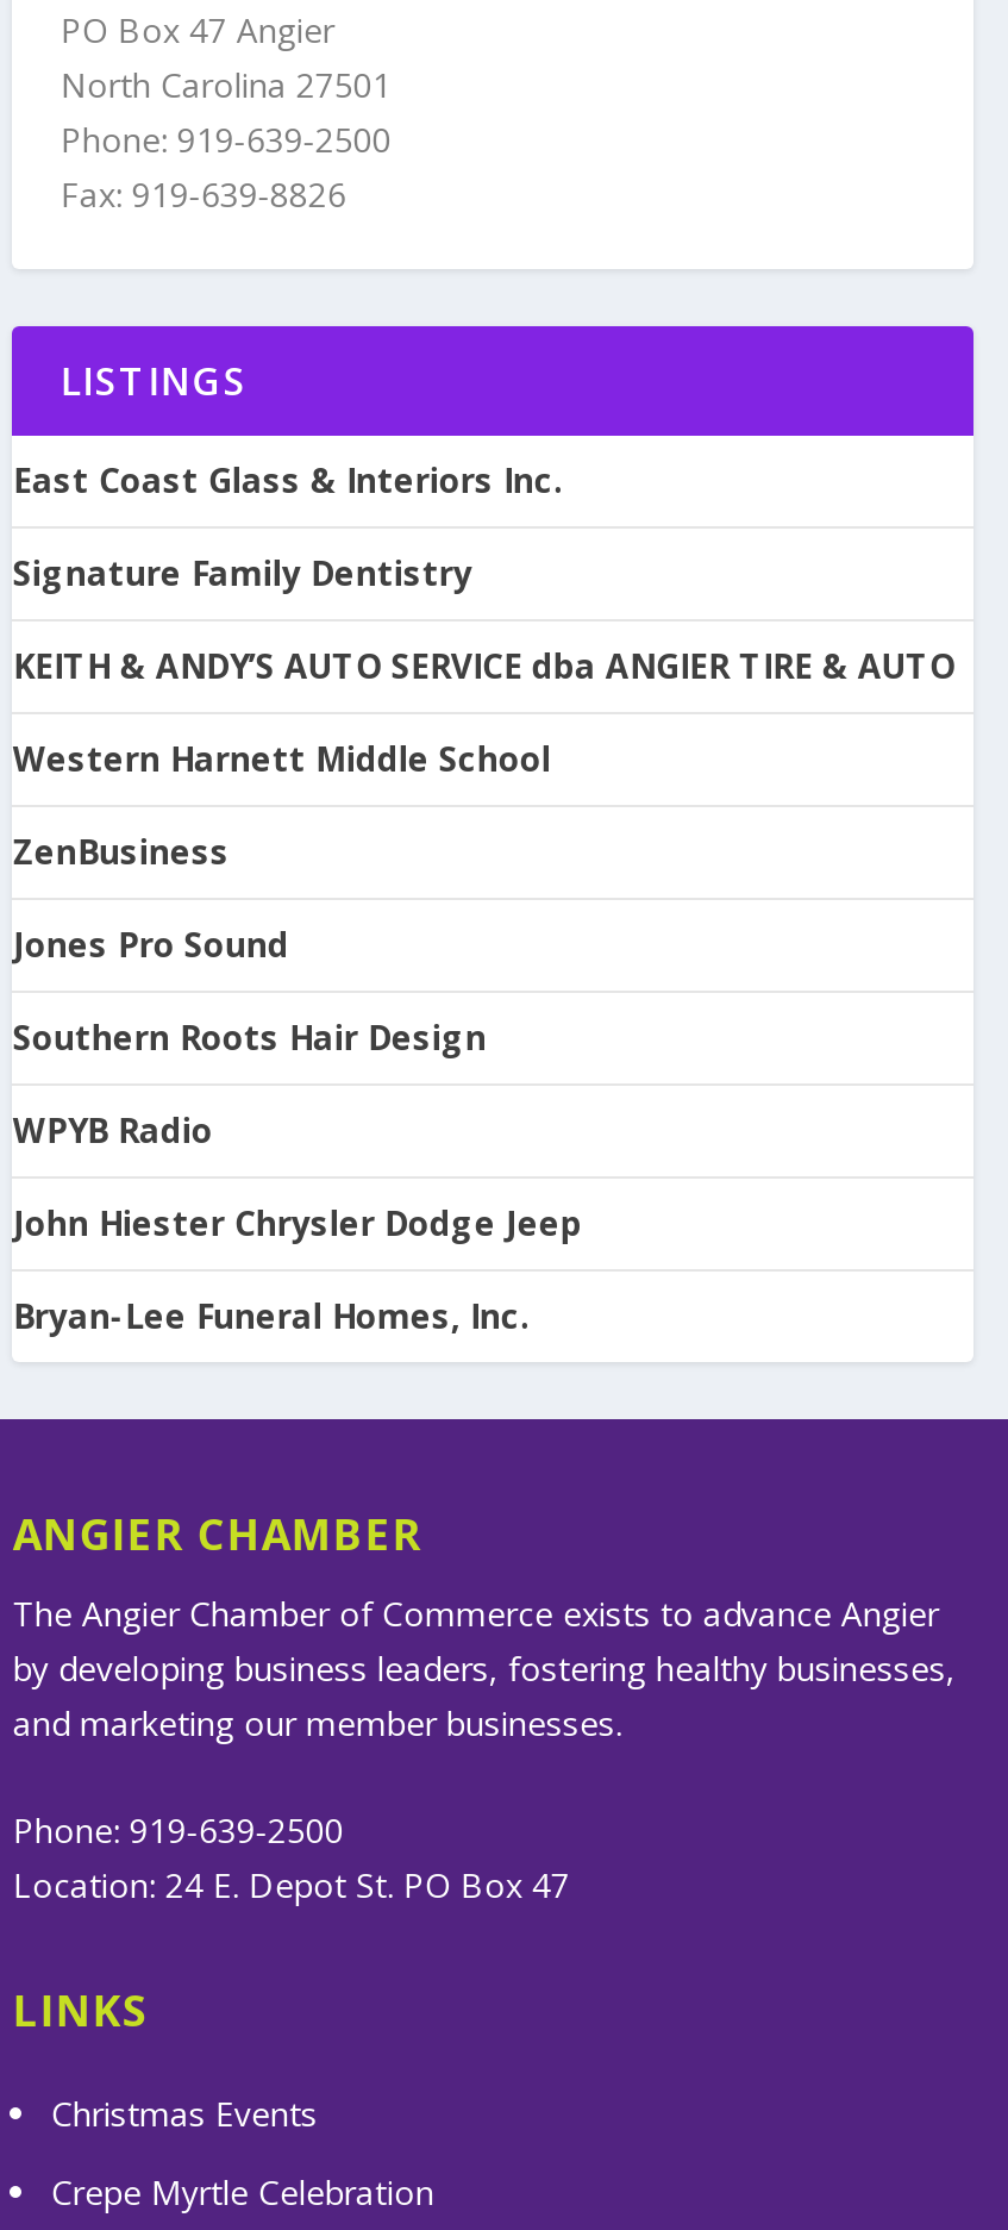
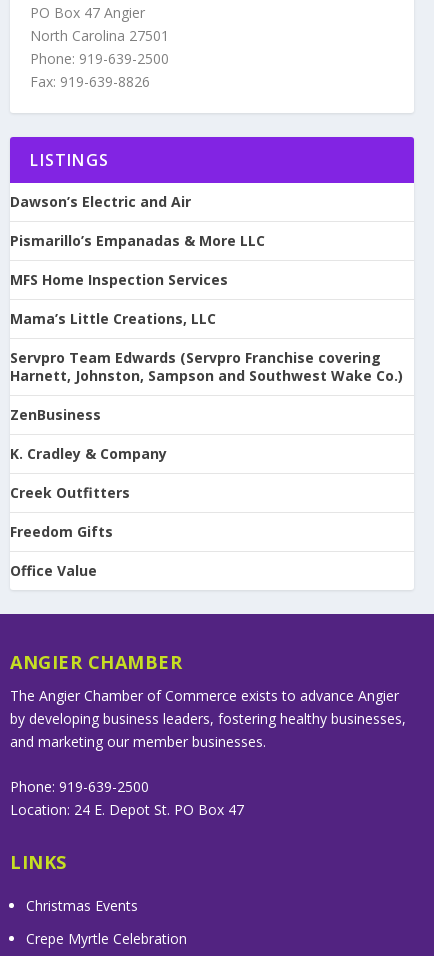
- East Coast Glass & Interiors Inc.
- Signature Family Dentistry
- KEITH & ANDY’S AUTO SERVICE dba ANGIER TIRE & AUTO
- Western Harnett Middle School
+ Dawson’s Electric and Air
+ Pismarillo’s Empanadas & More LLC
+ MFS Home Inspection Services
+ Mama’s Little Creations, LLC
+ Servpro Team Edwards (Servpro Franchise covering
+ Harnett, Johnston, Sampson and Southwest Wake Co.)

moved down: ZenBusiness

- Jones Pro Sound
- Southern Roots Hair Design
- WPYB Radio
- John Hiester Chrysler Dodge Jeep
- Bryan-Lee Funeral Homes, Inc.
+ K. Cradley & Company
+ Creek Outfitters
+ Freedom Gifts
+ Office Value
